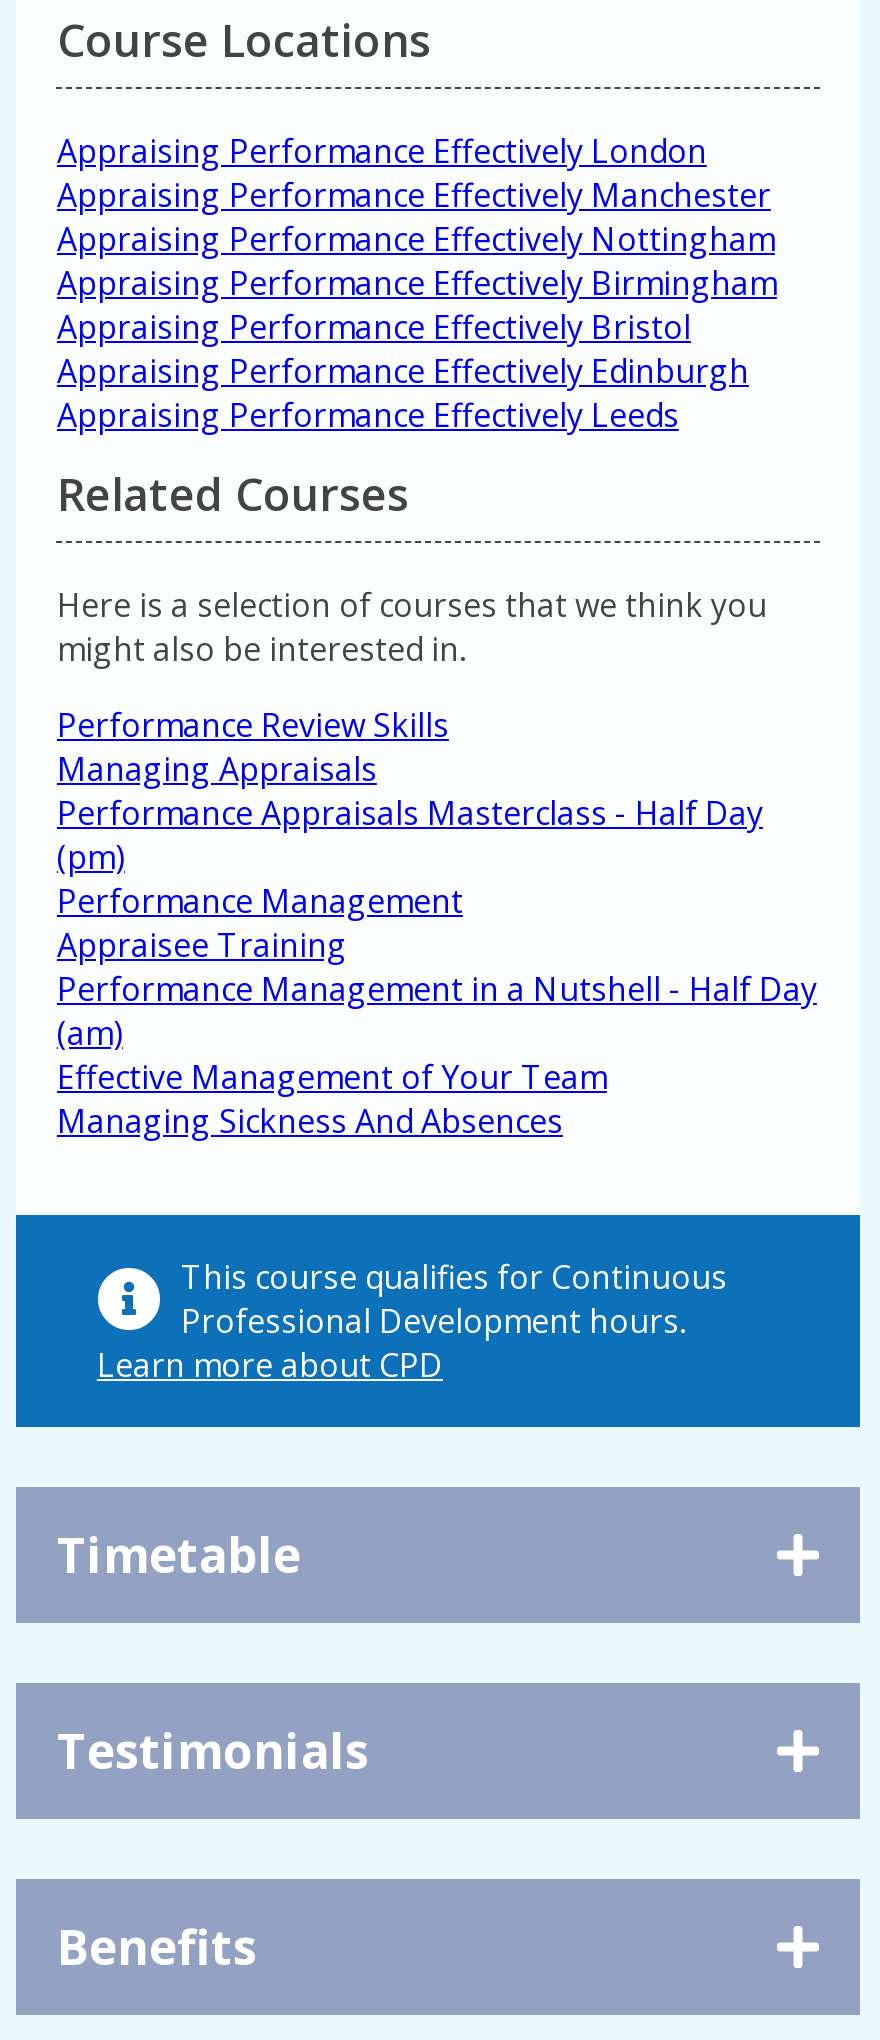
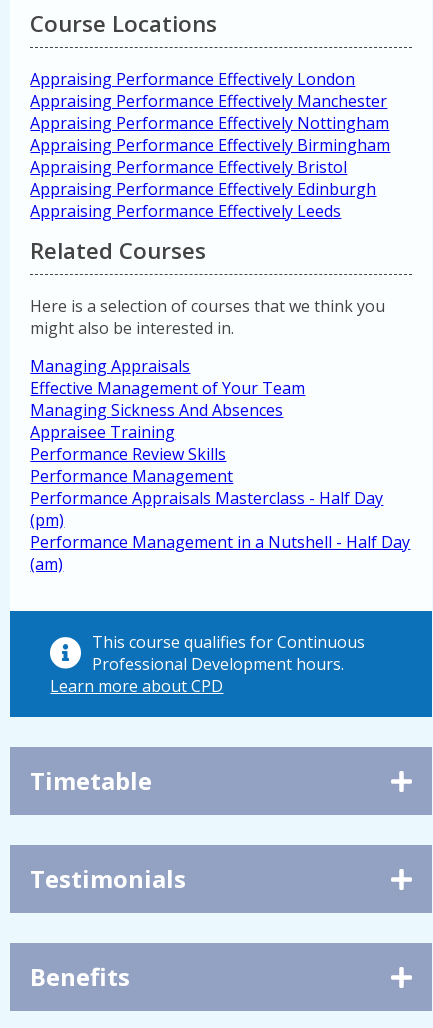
moved down: Performance Review Skills

moved up: Managing Appraisals

moved down: Performance Management | Performance Appraisals Masterclass - Half Day | (pm) | Performance Management in a Nutshell - Half Day | (am)

moved down: Appraisee Training

moved up: Effective Management of Your Team | Managing Sickness And Absences
